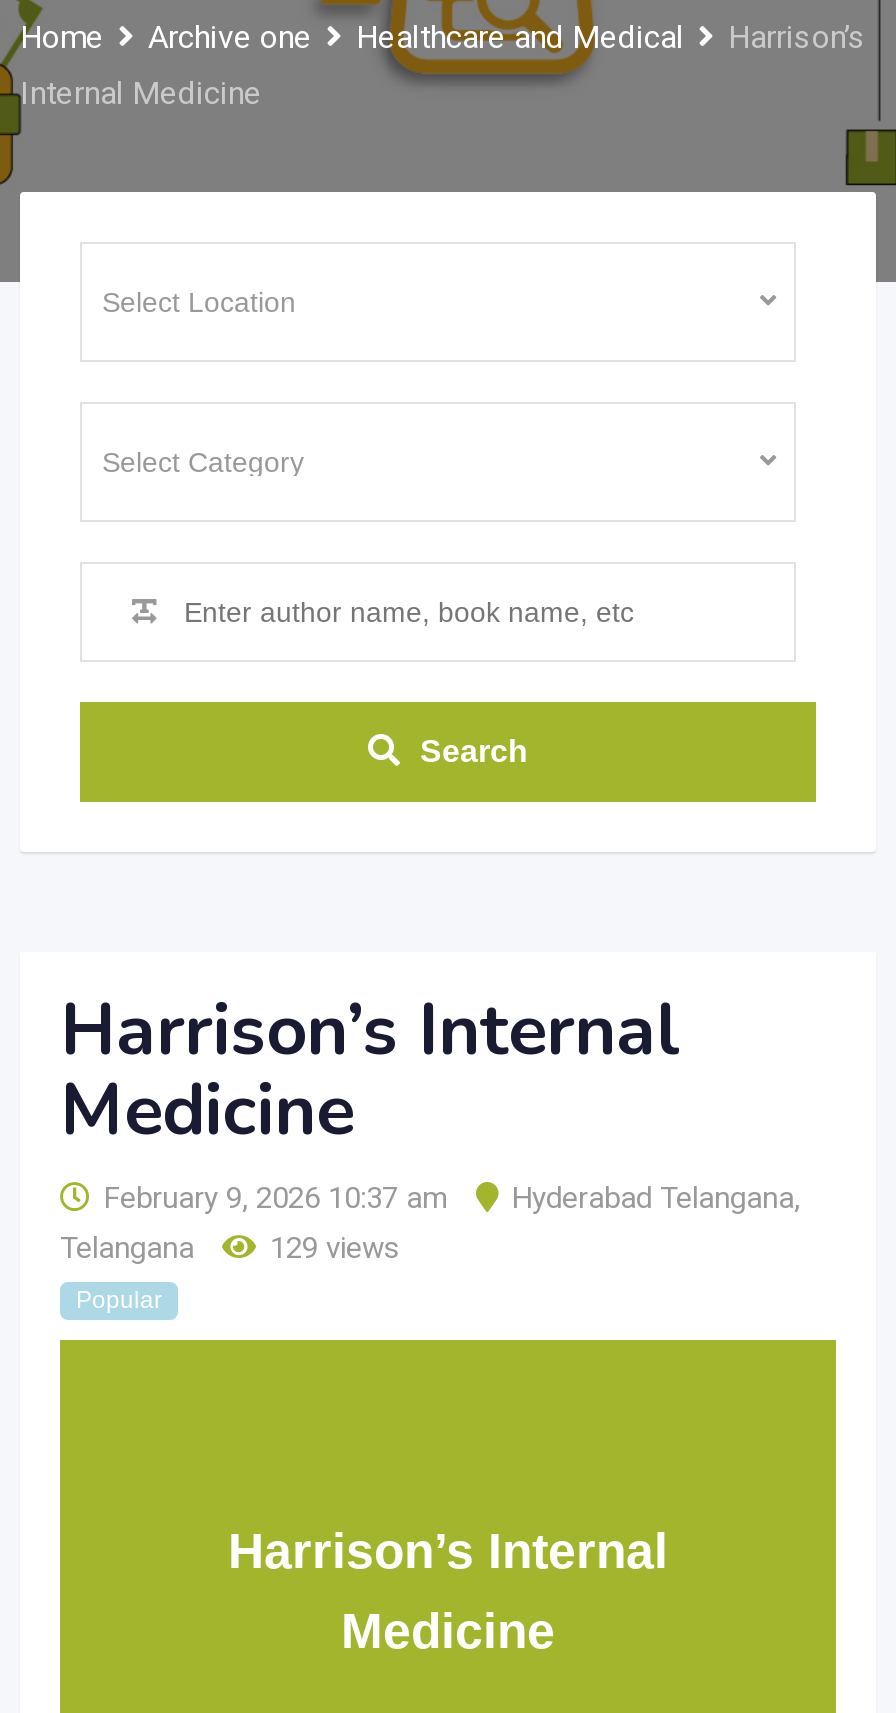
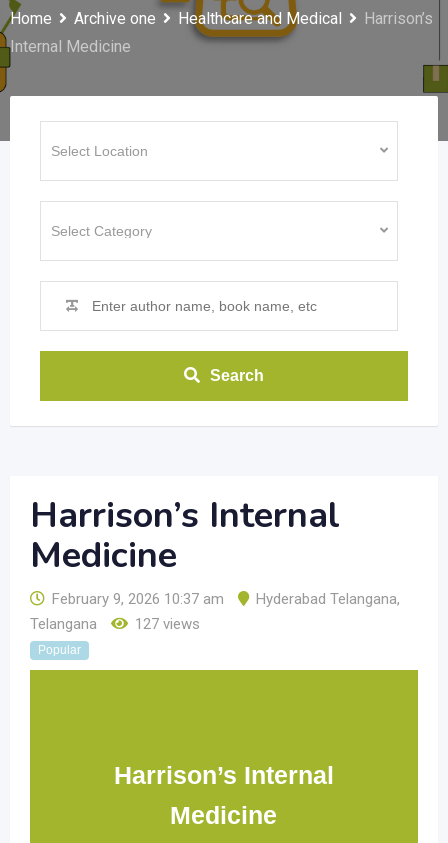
- 129 views
+ 127 views
